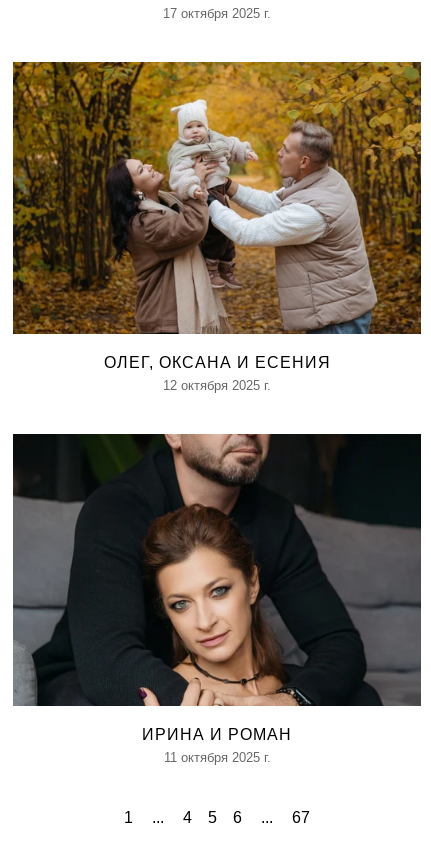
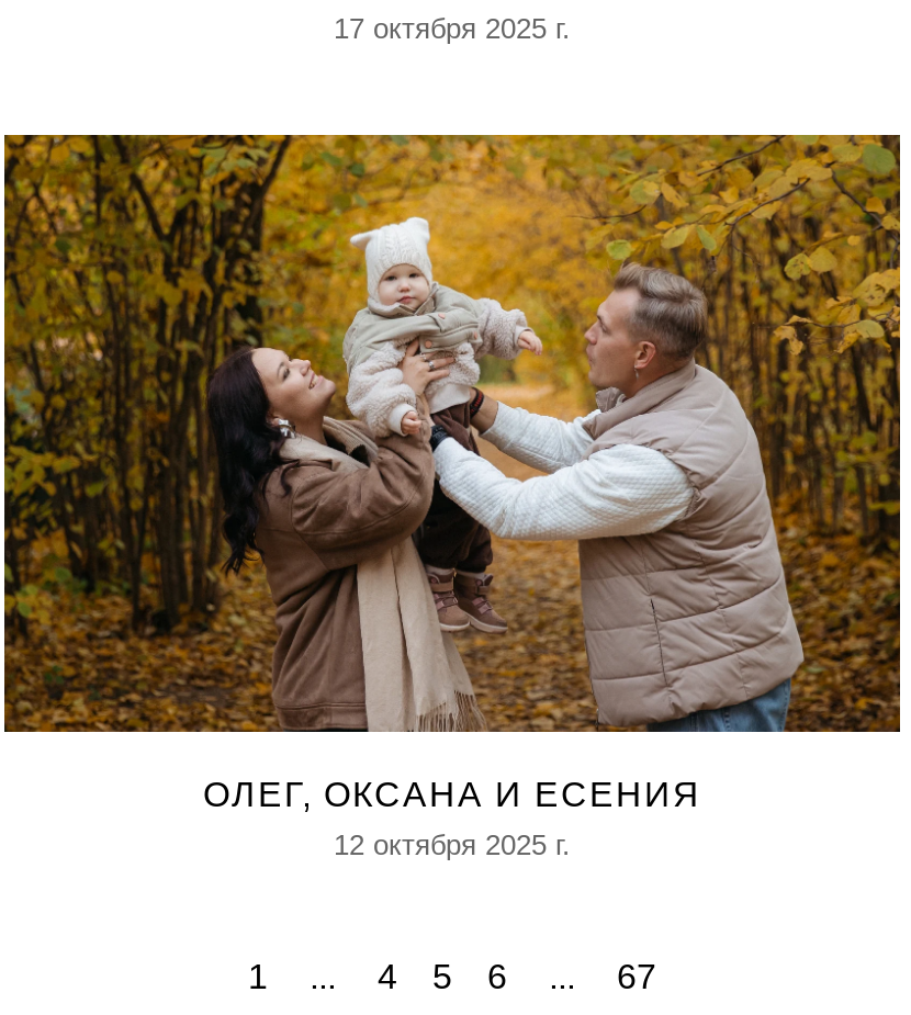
- [image]
- ИРИНА И РОМАН
- 11 октября 2025 г.
